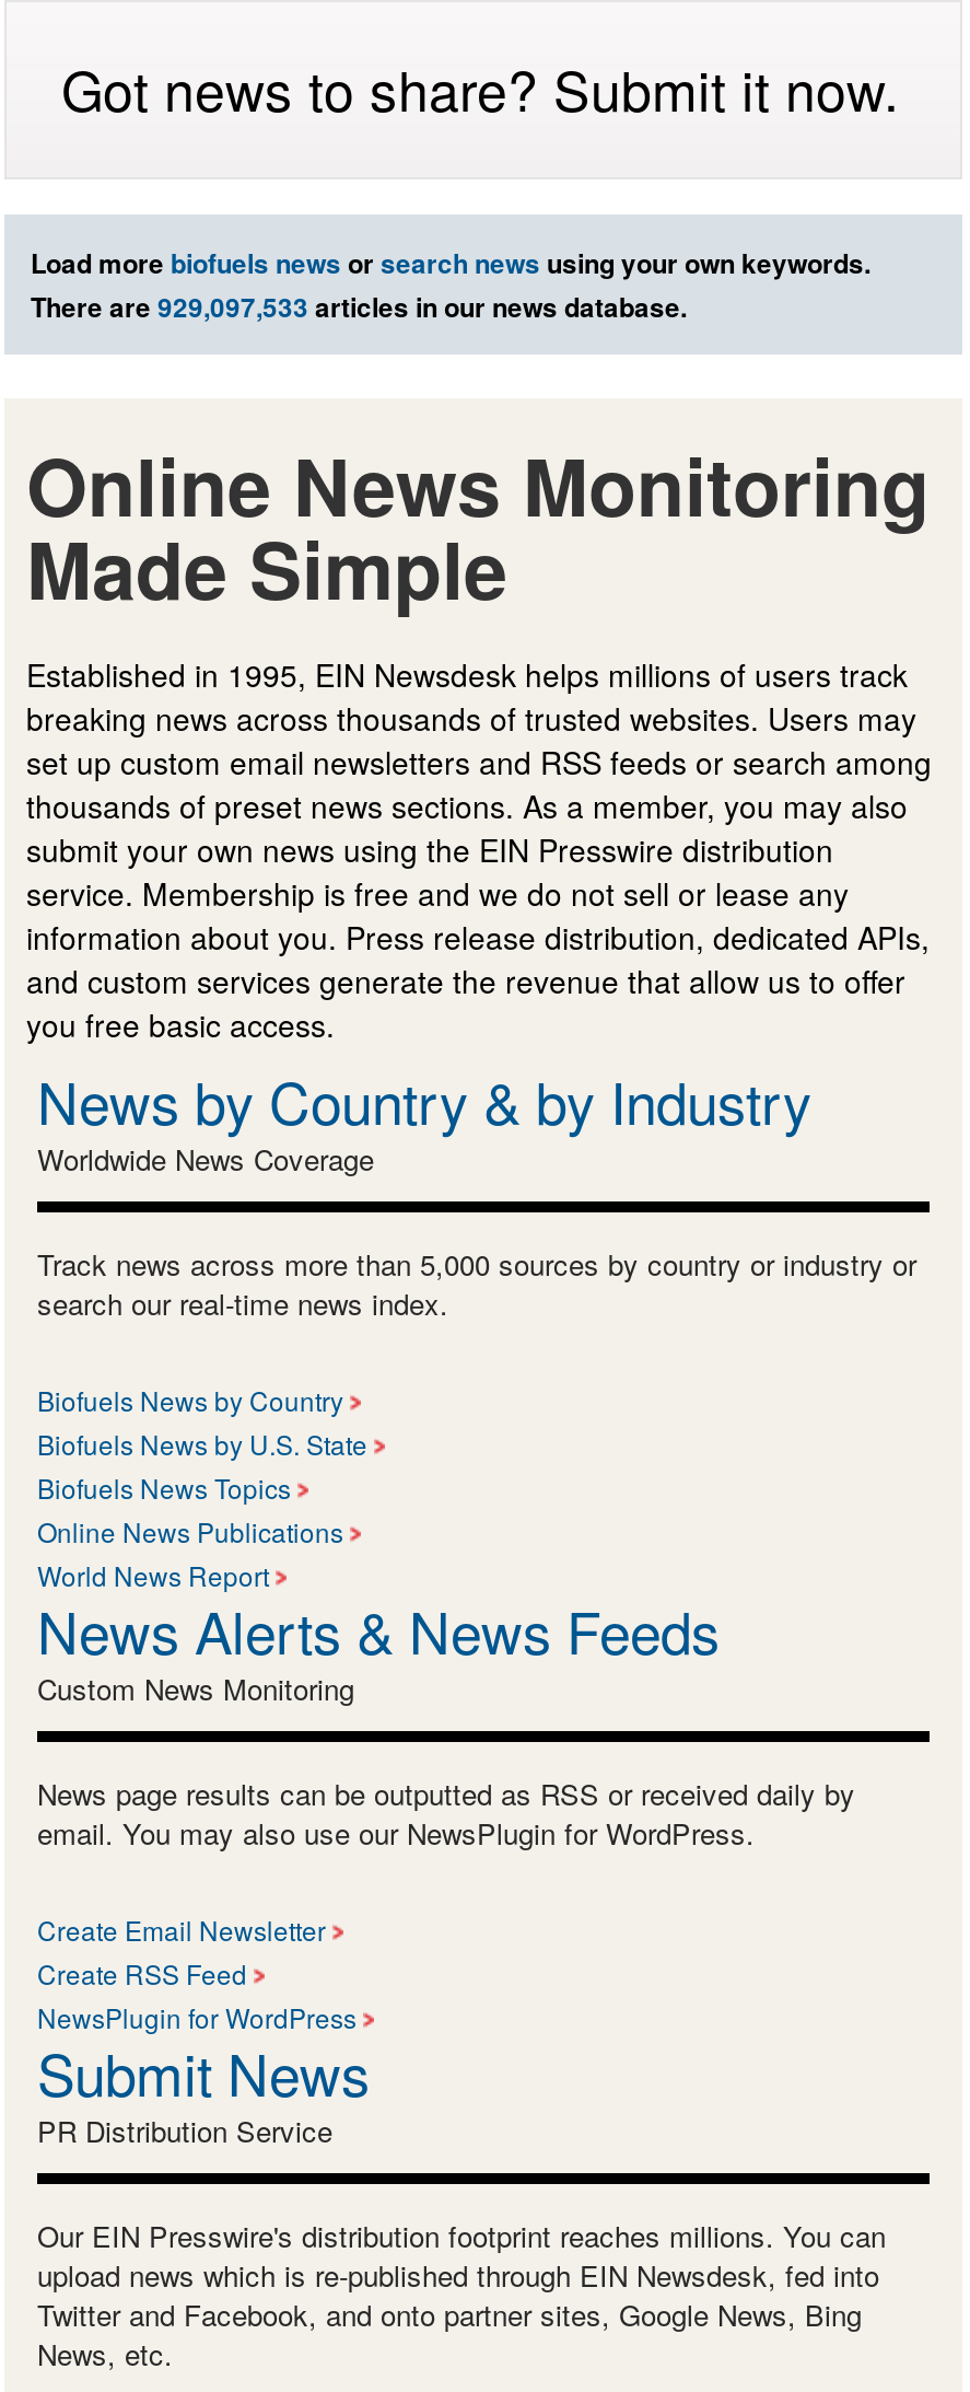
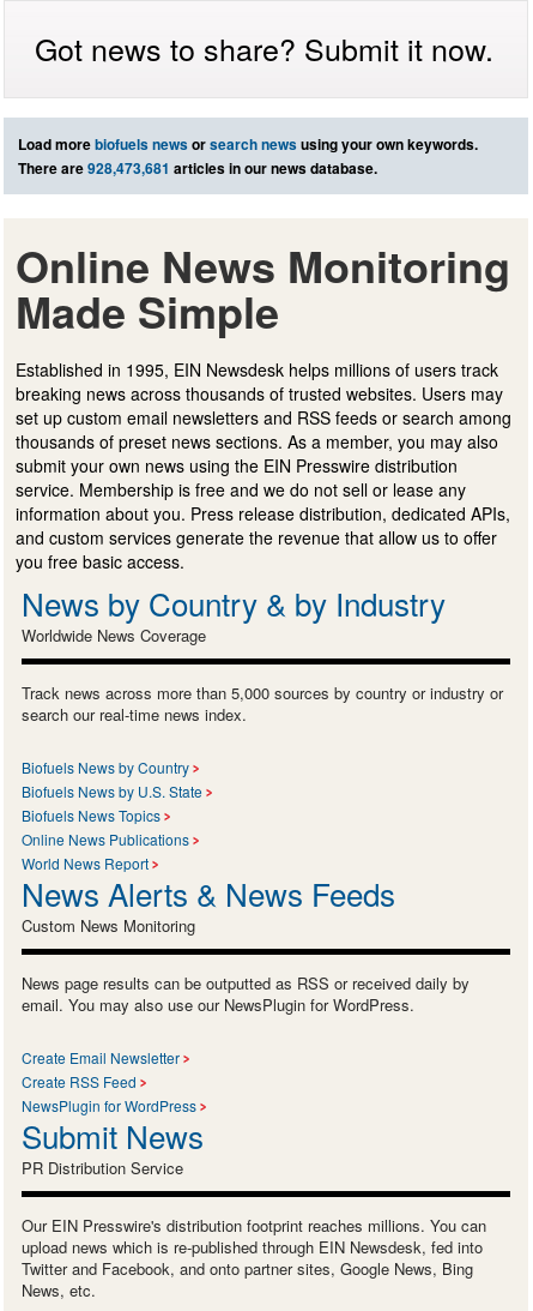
- There are 929,097,533 articles in our news database.
+ There are 928,473,681 articles in our news database.
